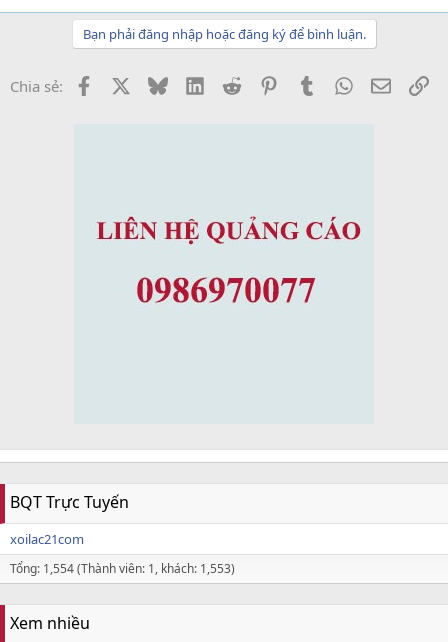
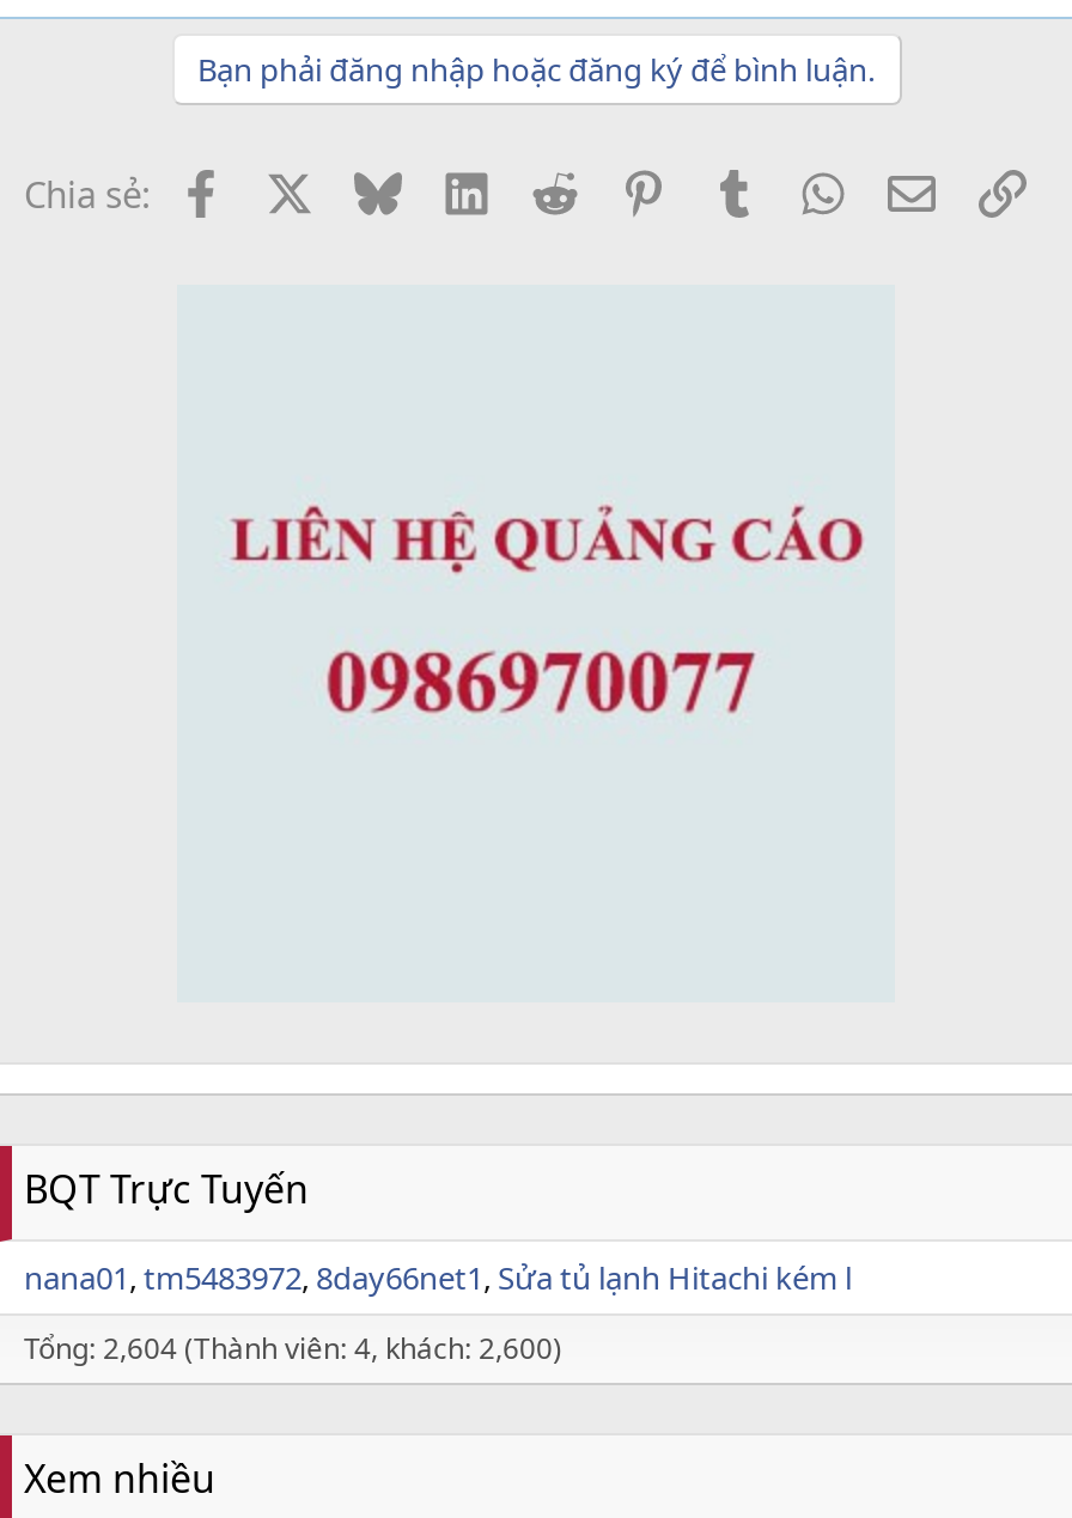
- xoilac21com
+ nana01 tm5483972 8day66net1 Sửa tủ lạnh Hitachi kém l

- Tổng: 1,554 (Thành viên: 1, khách: 1,553)
+ Tổng: 2,604 (Thành viên: 4, khách: 2,600)
